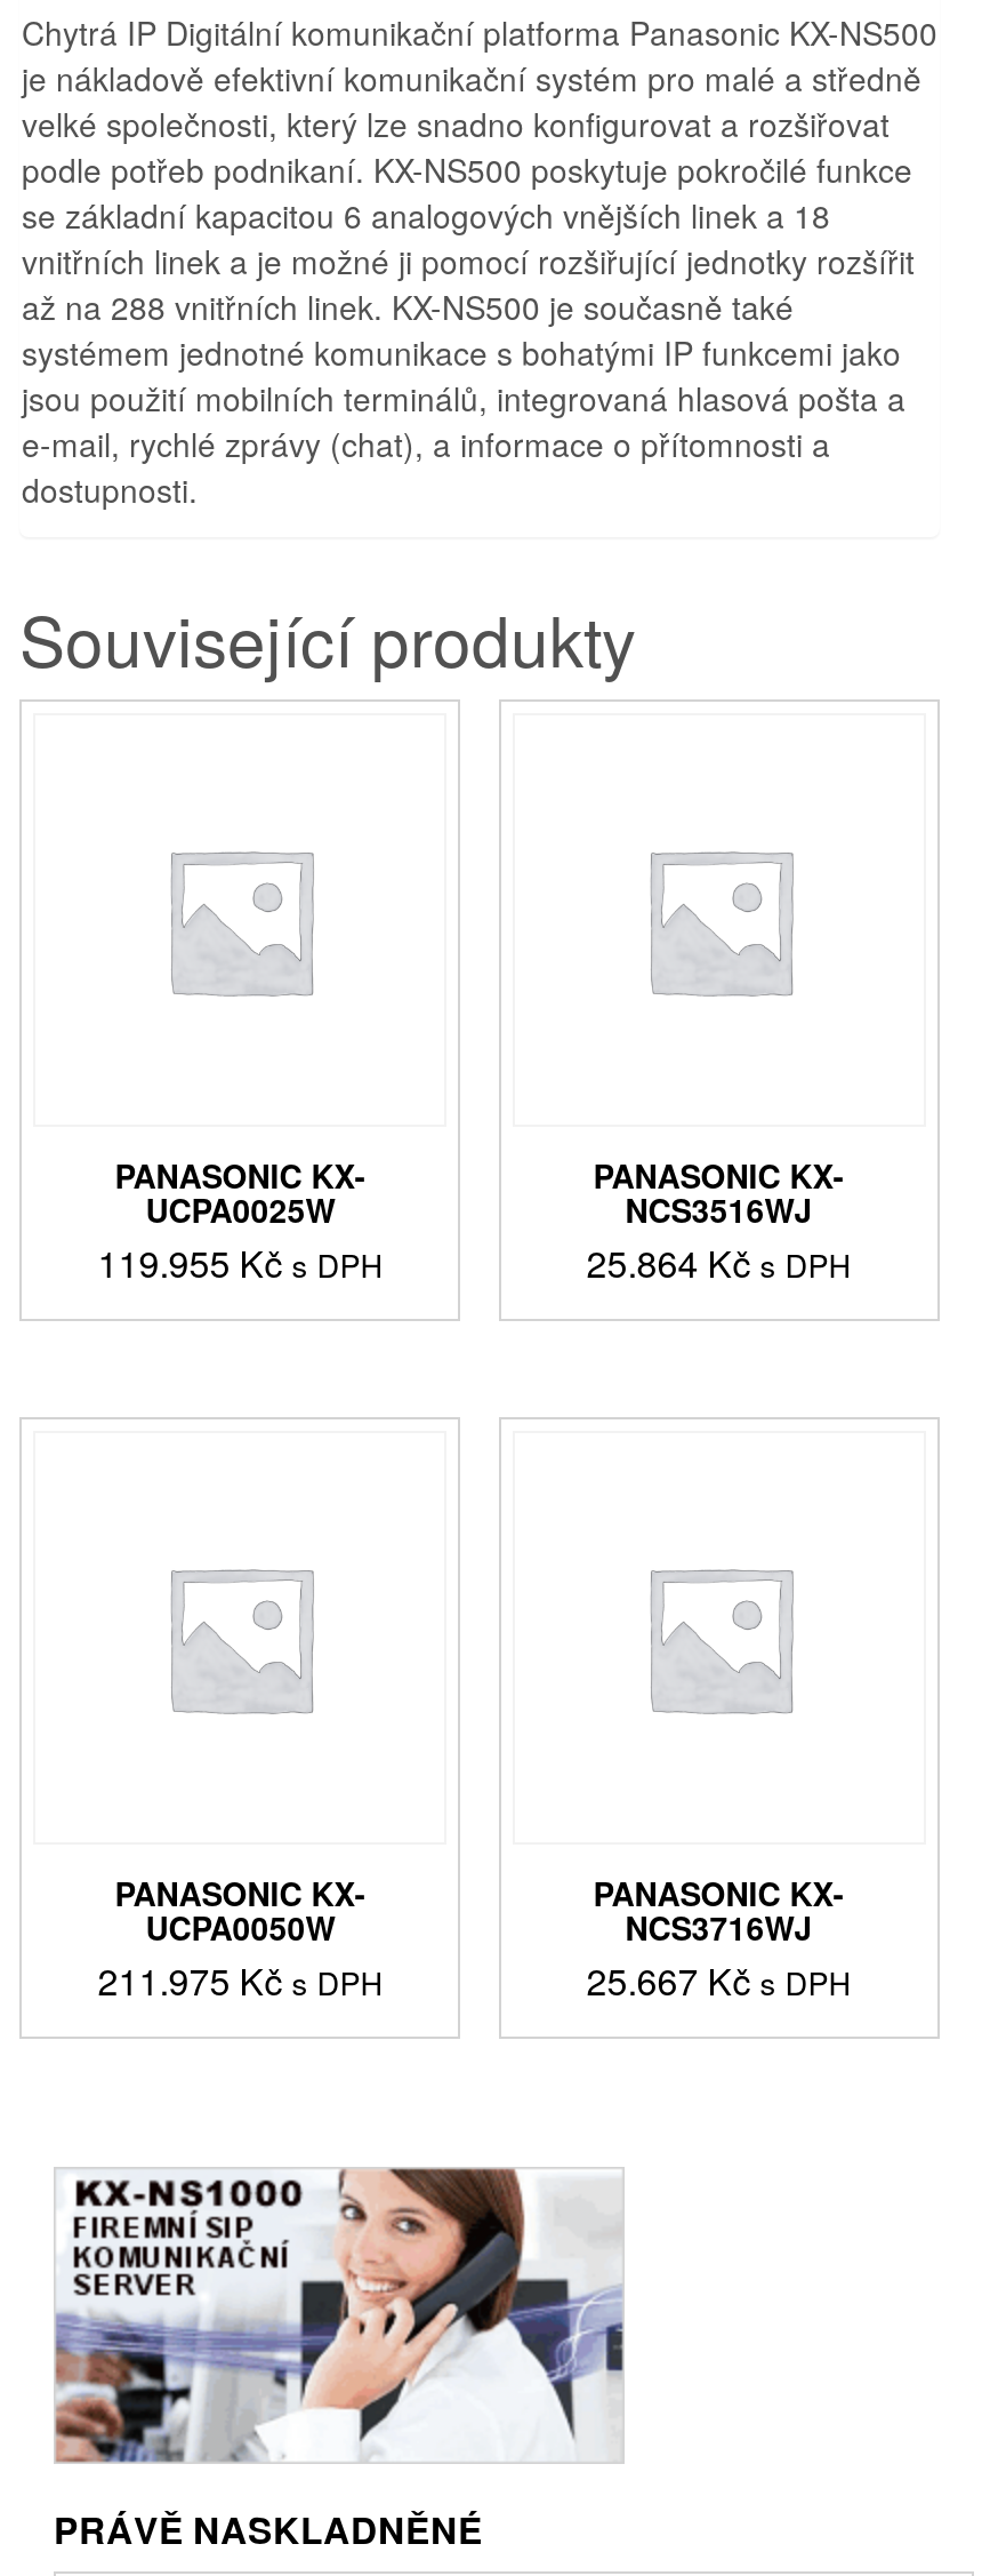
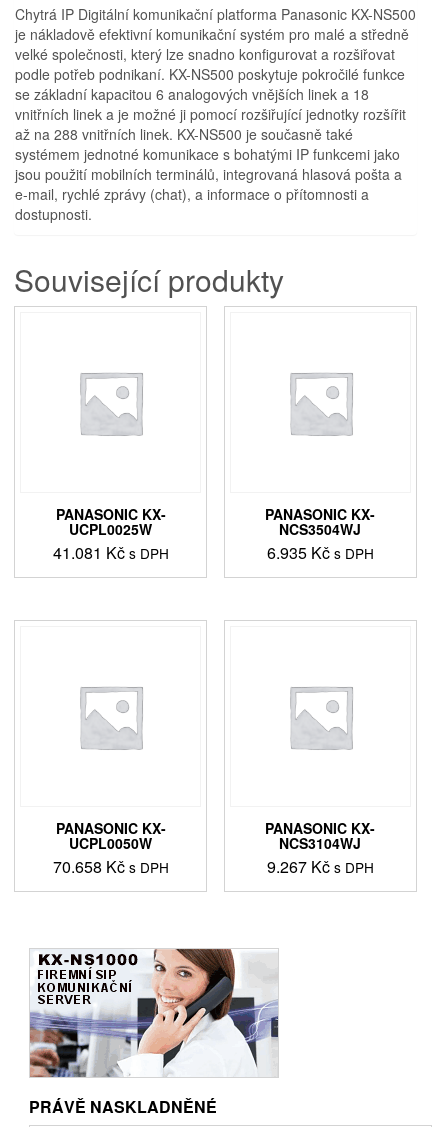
- UCPA0025W
- 119.955 Kč s DPH
+ UCPL0025W
+ 41.081 Kč s DPH

- NCS3516WJ
- 25.864 Kč s DPH
+ NCS3504WJ
+ 6.935 Kč s DPH

- UCPA0050W
- 211.975 Kč s DPH
+ UCPL0050W
+ 70.658 Kč s DPH

- NCS3716WJ
- 25.667 Kč s DPH
+ NCS3104WJ
+ 9.267 Kč s DPH
